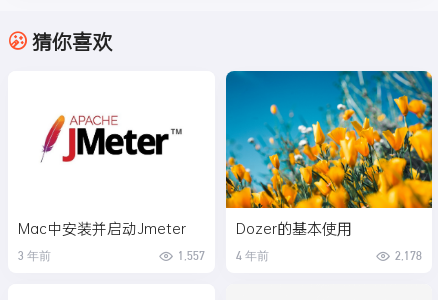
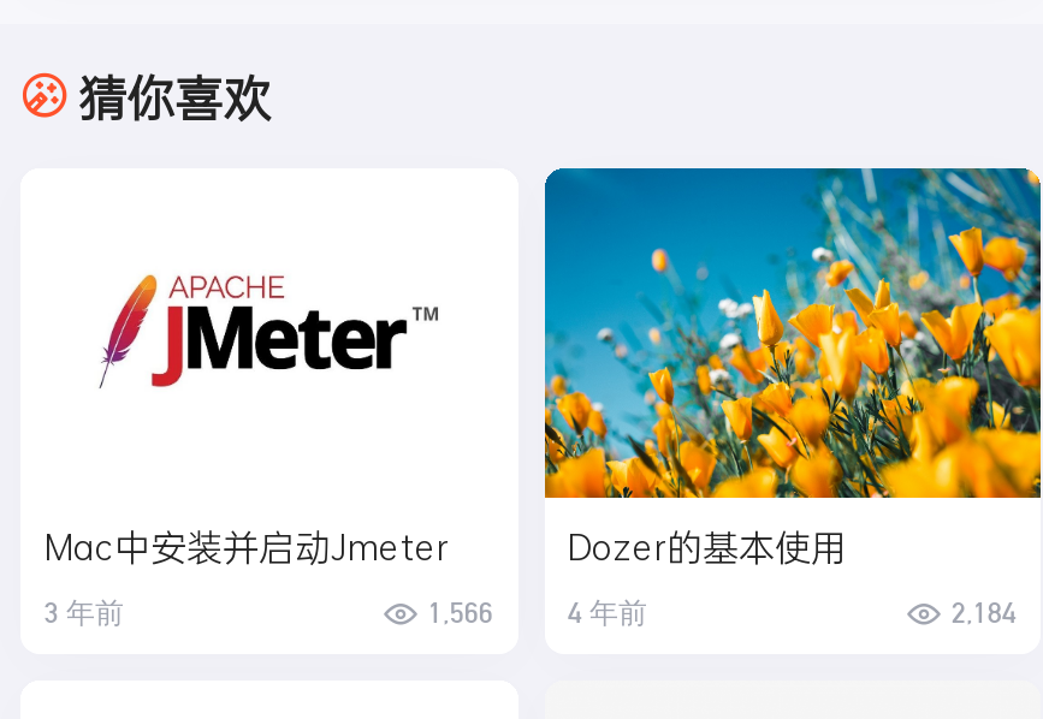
- 1,557
+ 1,566

- 2,178
+ 2,184
